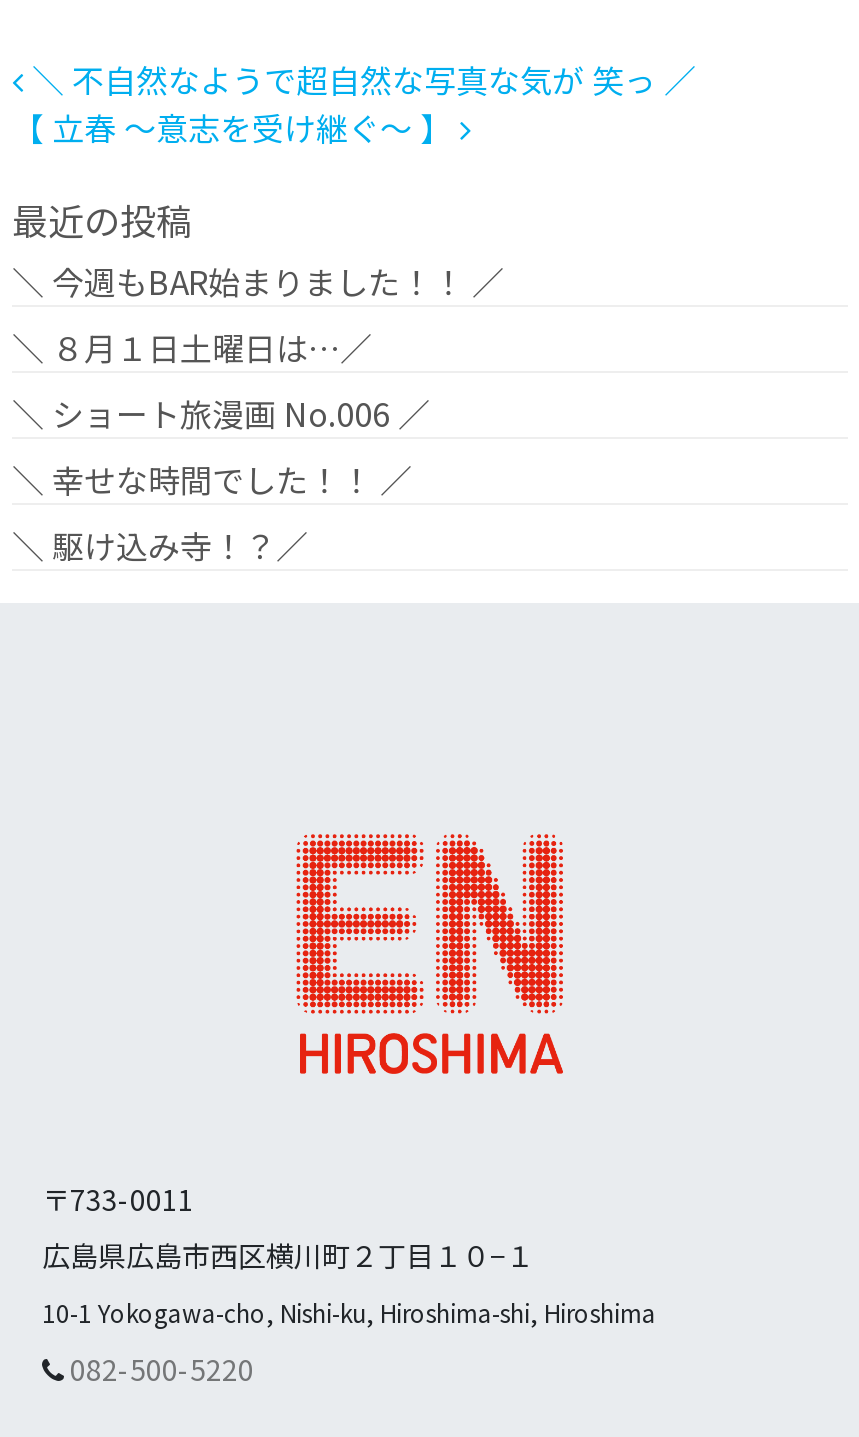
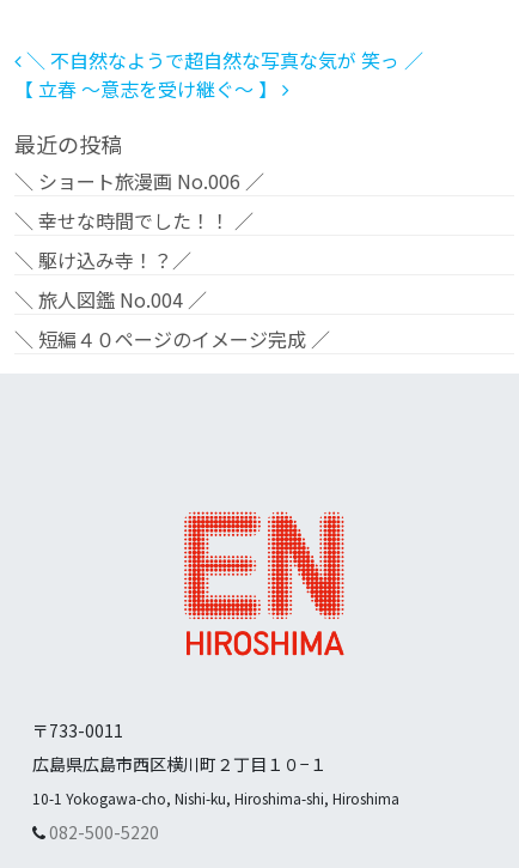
- ＼ 今週もBAR始まりました！！ ／
- ＼ ８月１日土曜日は…／

moved up: ＼ ショート旅漫画 No.006 ／ | ＼ 幸せな時間でした！！ ／ | ＼ 駆け込み寺！？／

+ ＼ 旅人図鑑 No.004 ／
+ ＼ 短編４０ページのイメージ完成 ／
